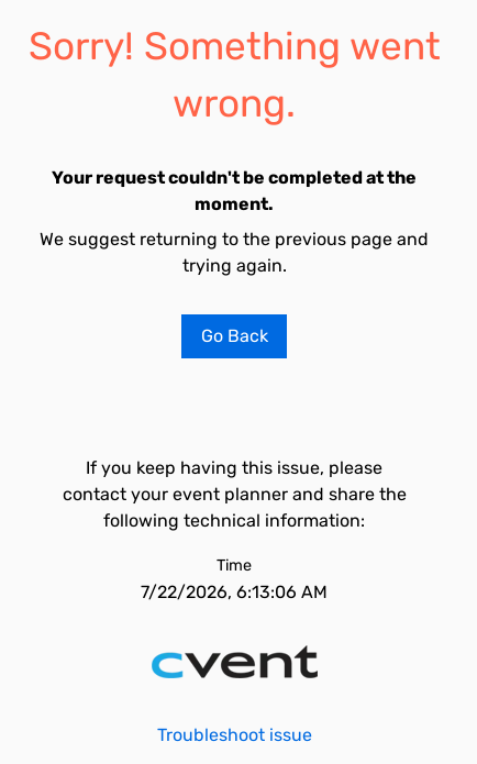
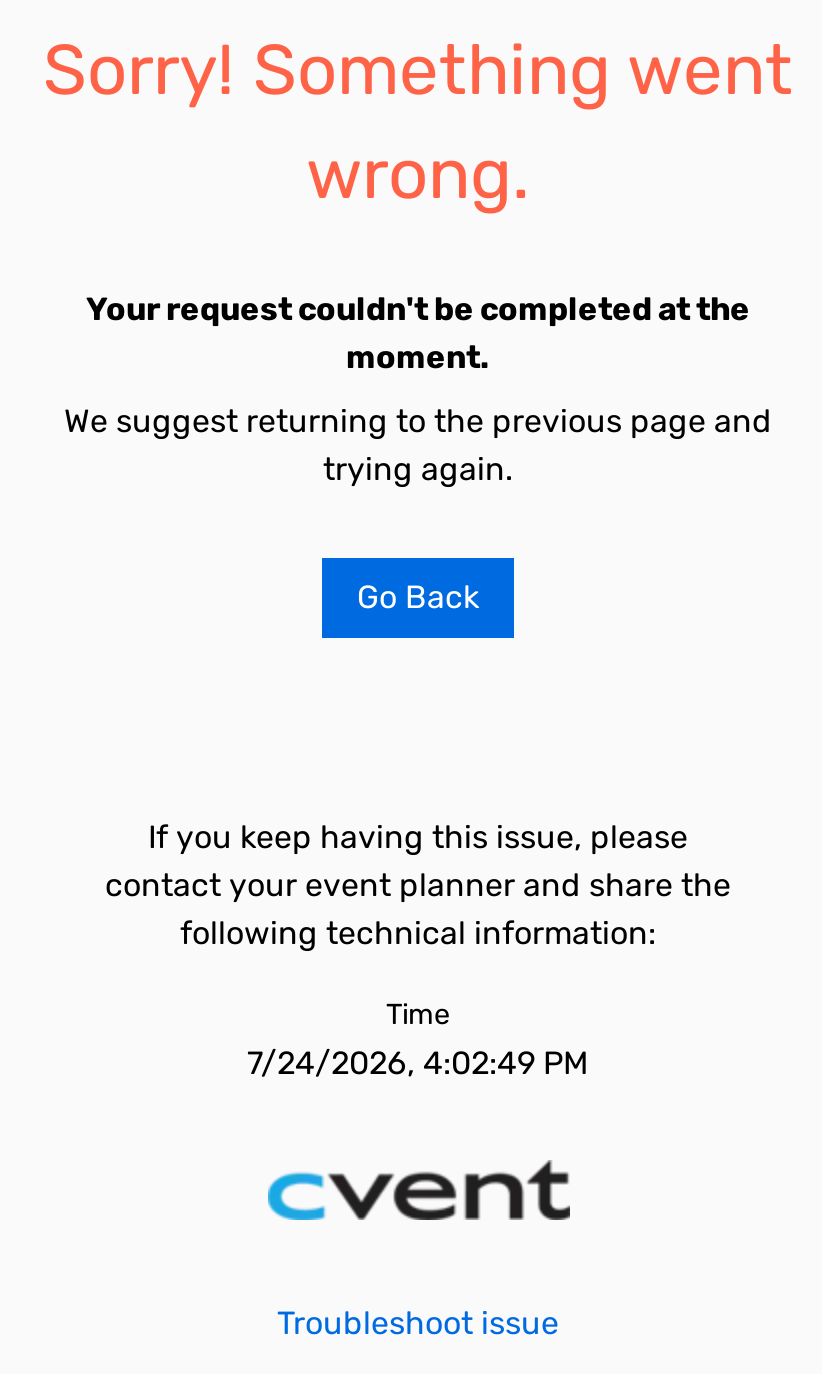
- 7/22/2026, 6:13:06 AM
+ 7/24/2026, 4:02:49 PM
